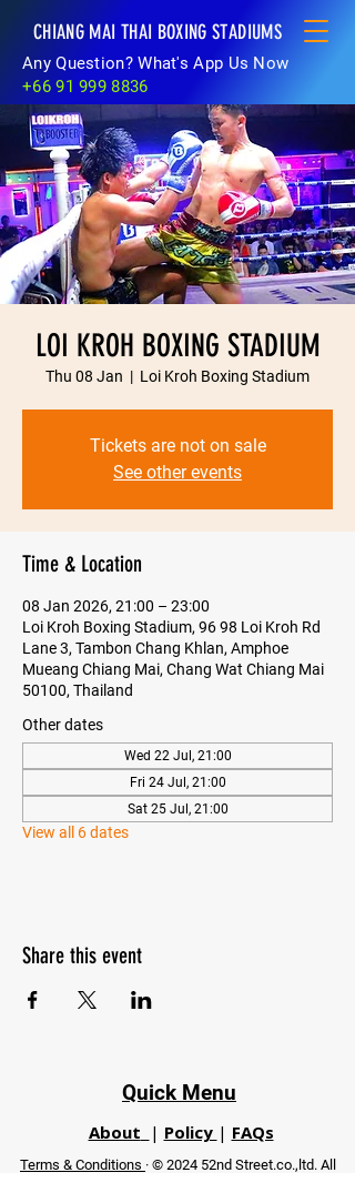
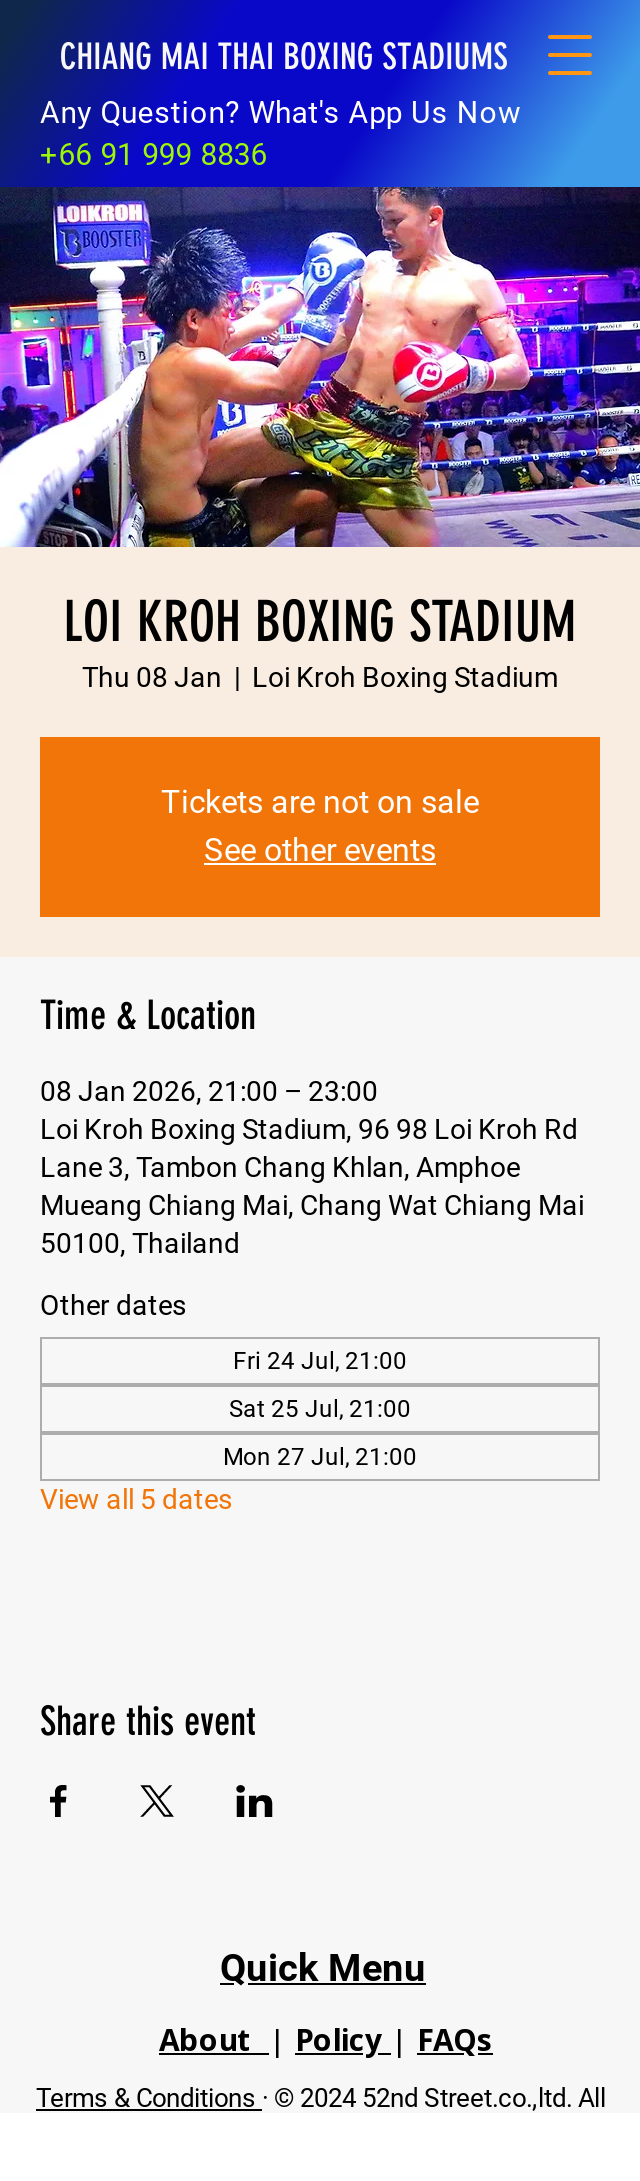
- Wed 22 Jul, 21:00

moved up: Fri 24 Jul, 21:00 | Sat 25 Jul, 21:00

- View all 6 dates
+ Mon 27 Jul, 21:00
+ View all 5 dates
